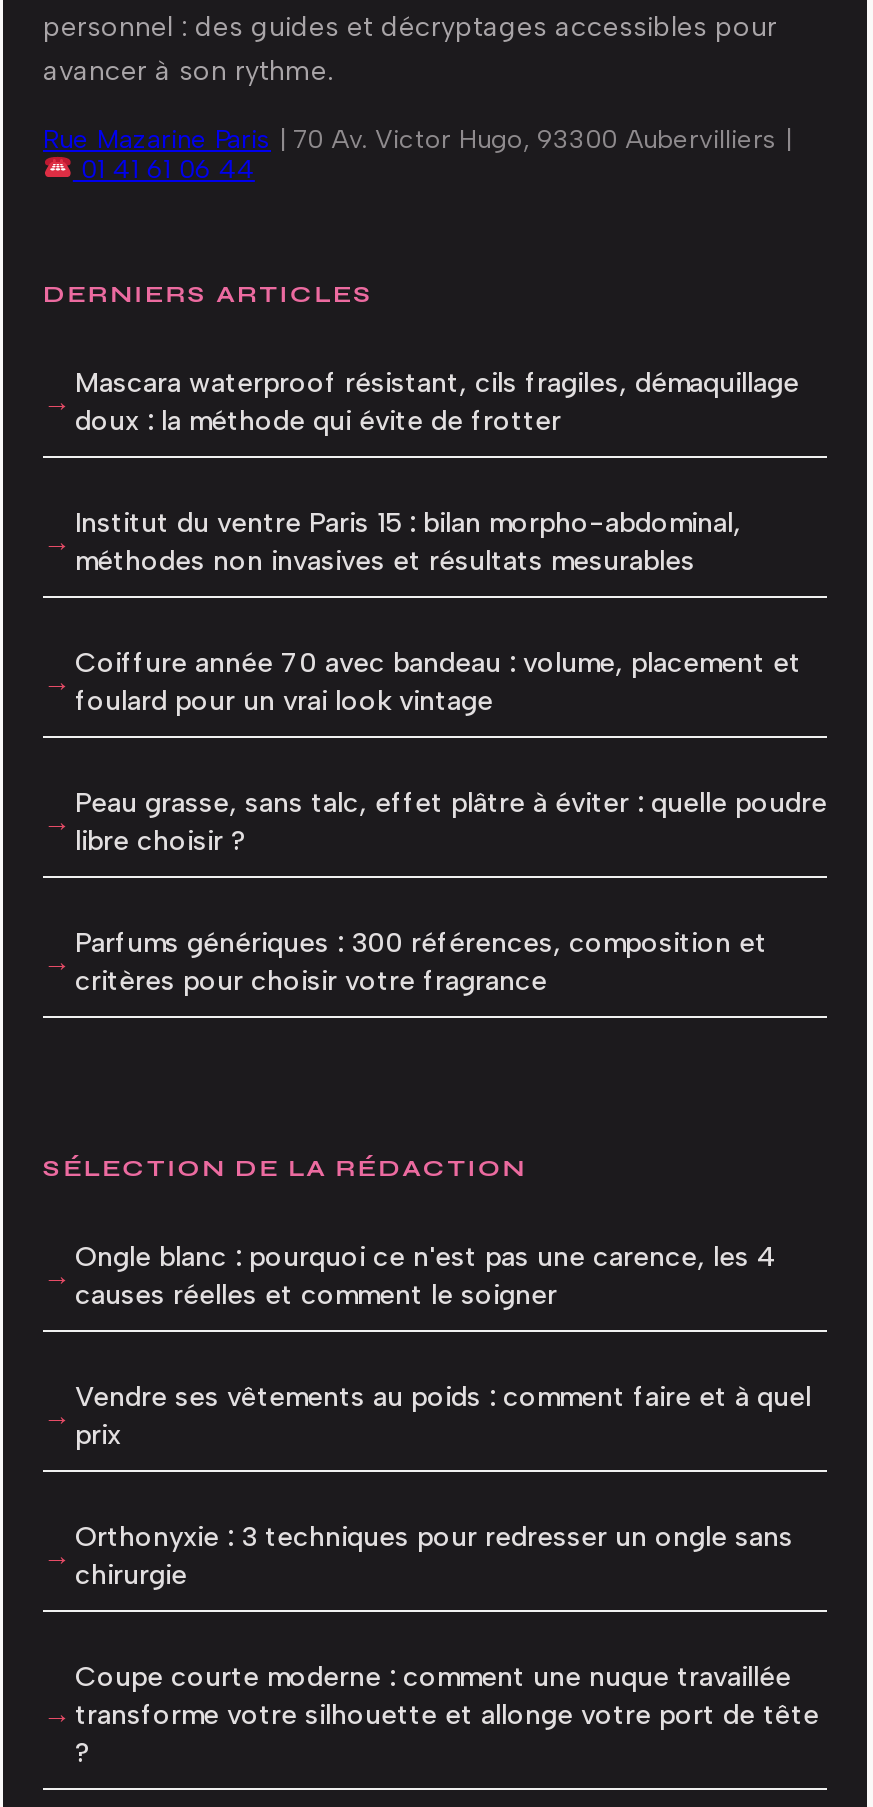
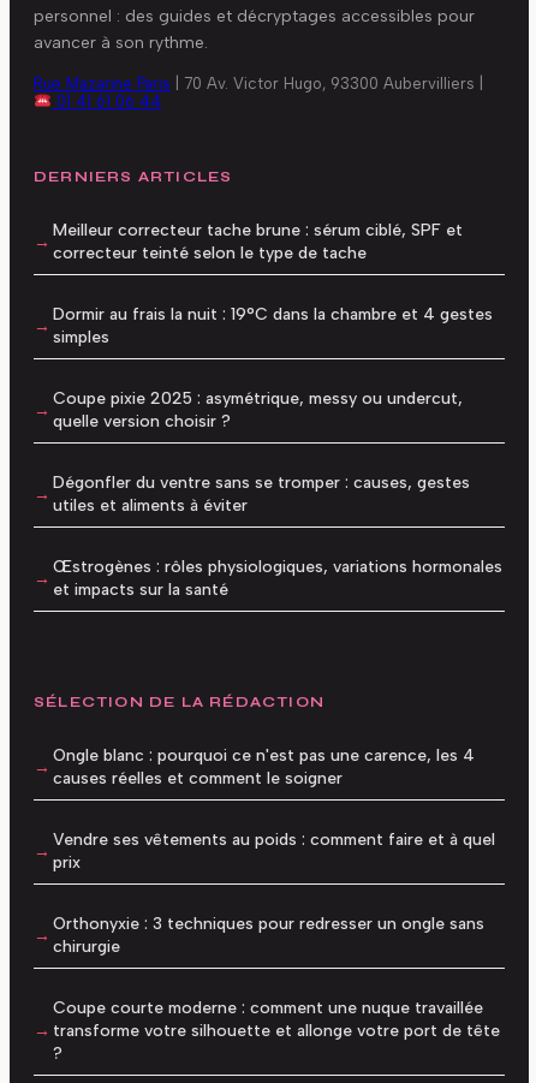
- Mascara waterproof résistant, cils fragiles, démaquillage
- doux : la méthode qui évite de frotter
+ Meilleur correcteur tache brune : sérum ciblé, SPF et
+ correcteur teinté selon le type de tache

- Institut du ventre Paris 15 : bilan morpho-abdominal,
- méthodes non invasives et résultats mesurables
+ Dormir au frais la nuit : 19°C dans la chambre et 4 gestes
+ simples

- Coiffure année 70 avec bandeau : volume, placement et
- foulard pour un vrai look vintage
+ Coupe pixie 2025 : asymétrique, messy ou undercut,
+ quelle version choisir ?

- Peau grasse, sans talc, effet plâtre à éviter : quelle poudre
- libre choisir ?
+ Dégonfler du ventre sans se tromper : causes, gestes
+ utiles et aliments à éviter

- Parfums génériques : 300 références, composition et
- critères pour choisir votre fragrance
+ Œstrogènes : rôles physiologiques, variations hormonales
+ et impacts sur la santé
